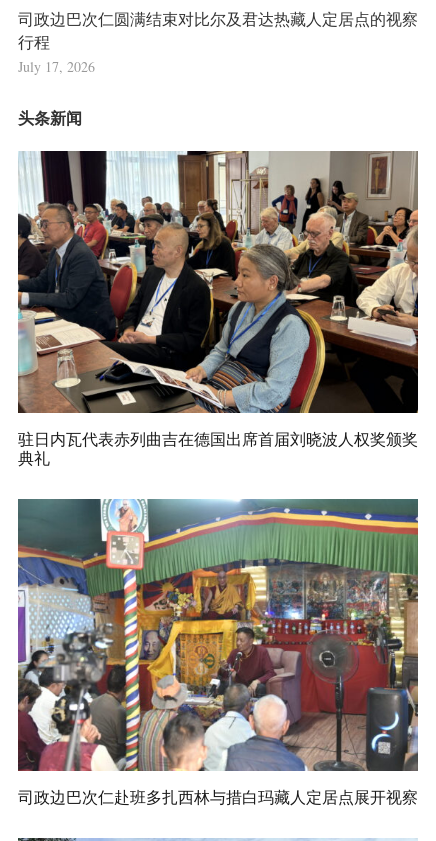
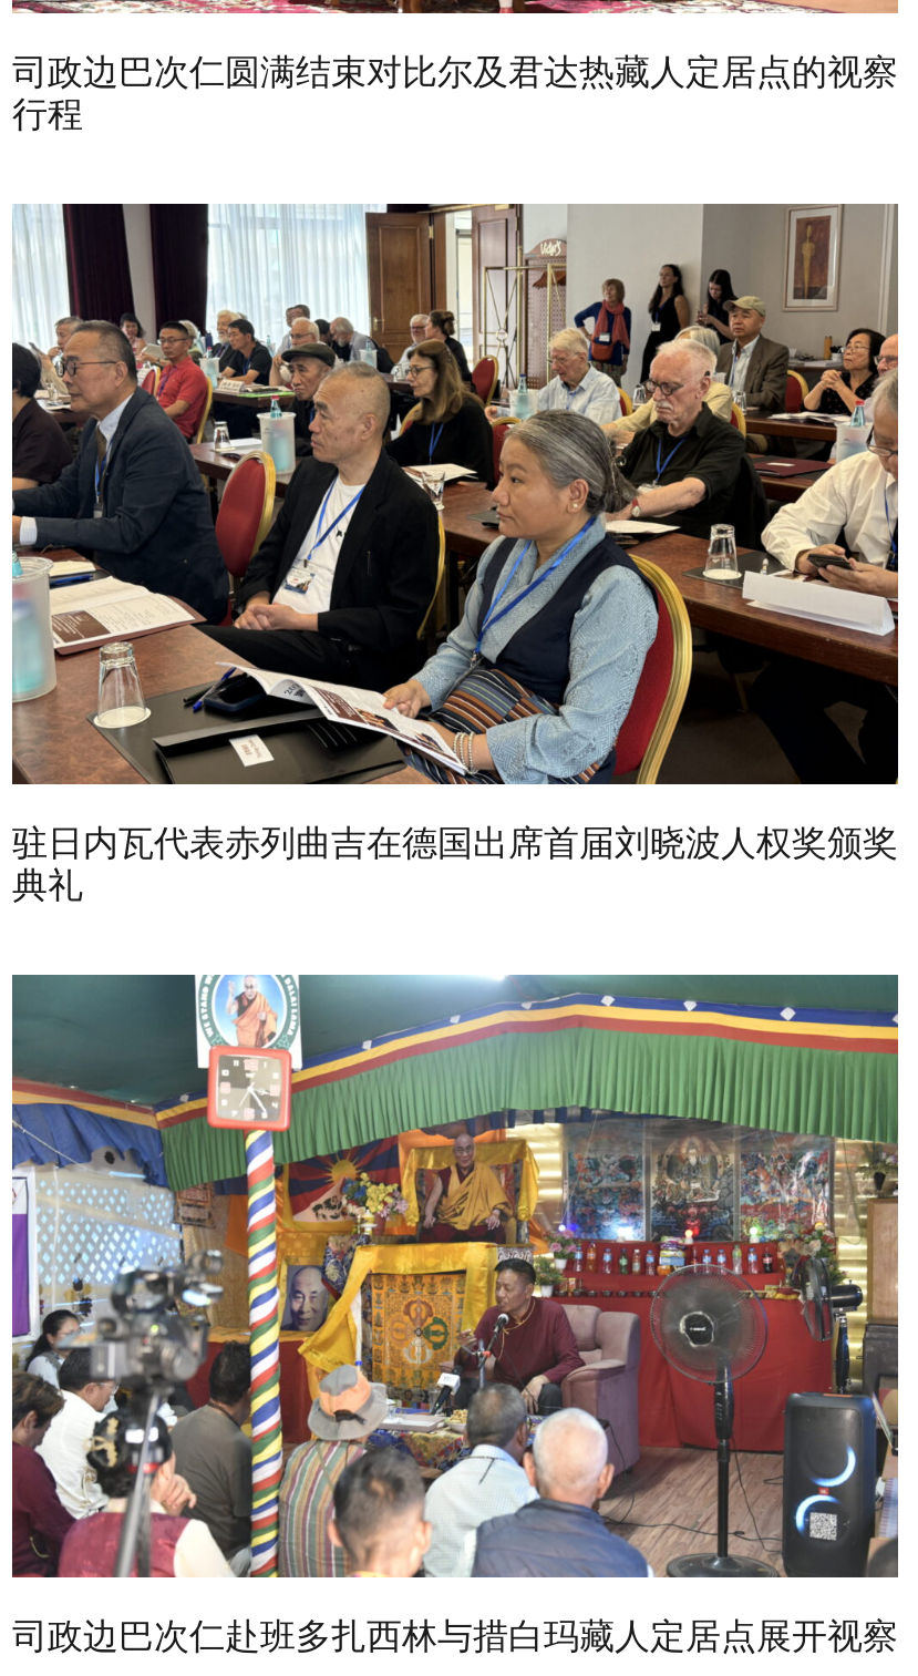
- July 17, 2026
- 头条新闻
